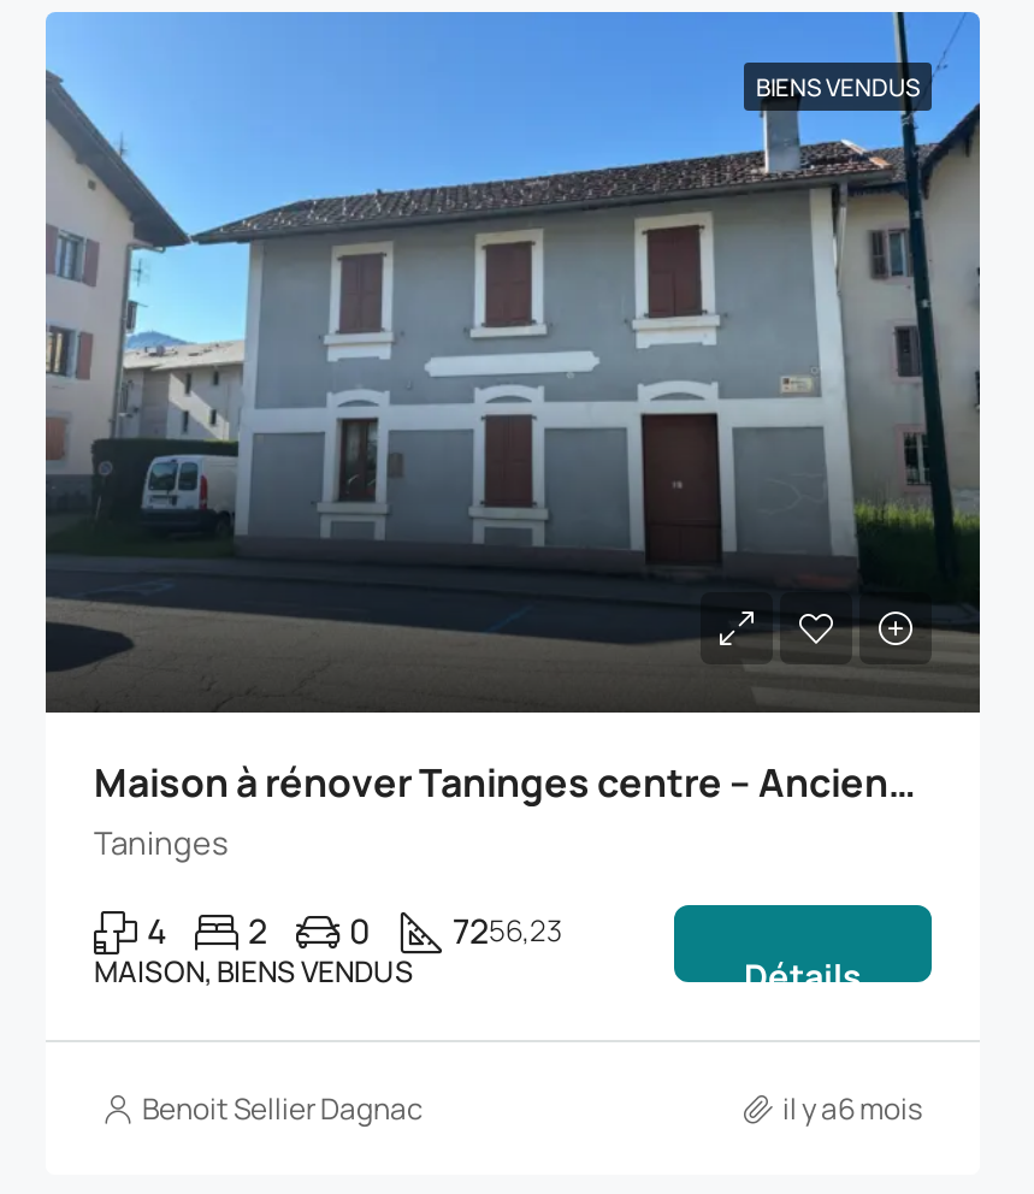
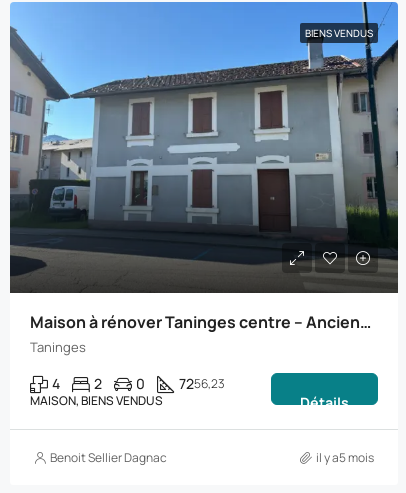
- il y a6 mois
+ il y a5 mois
